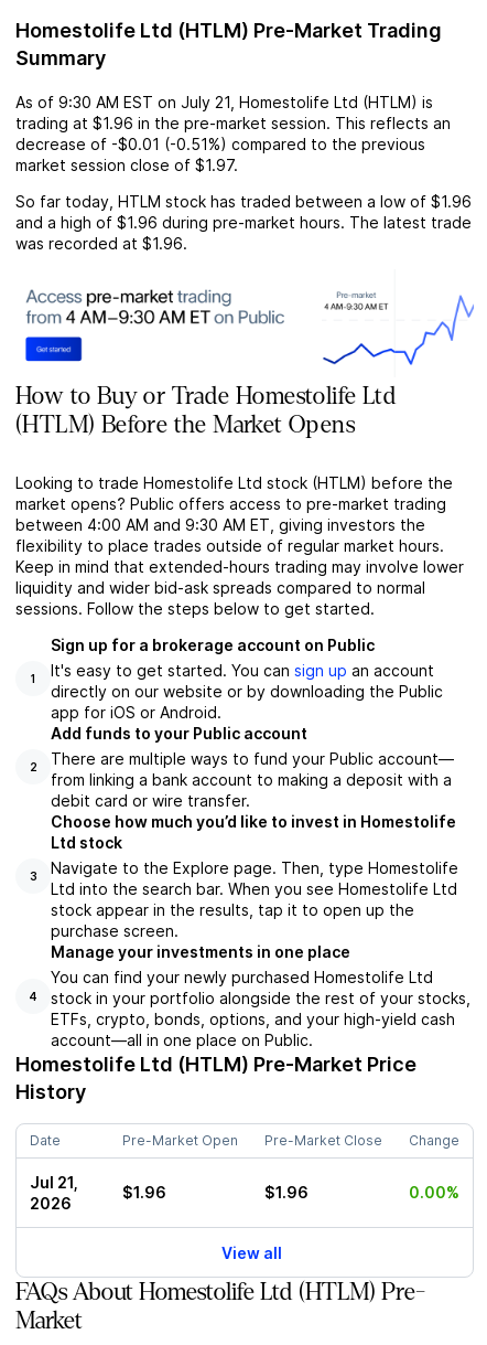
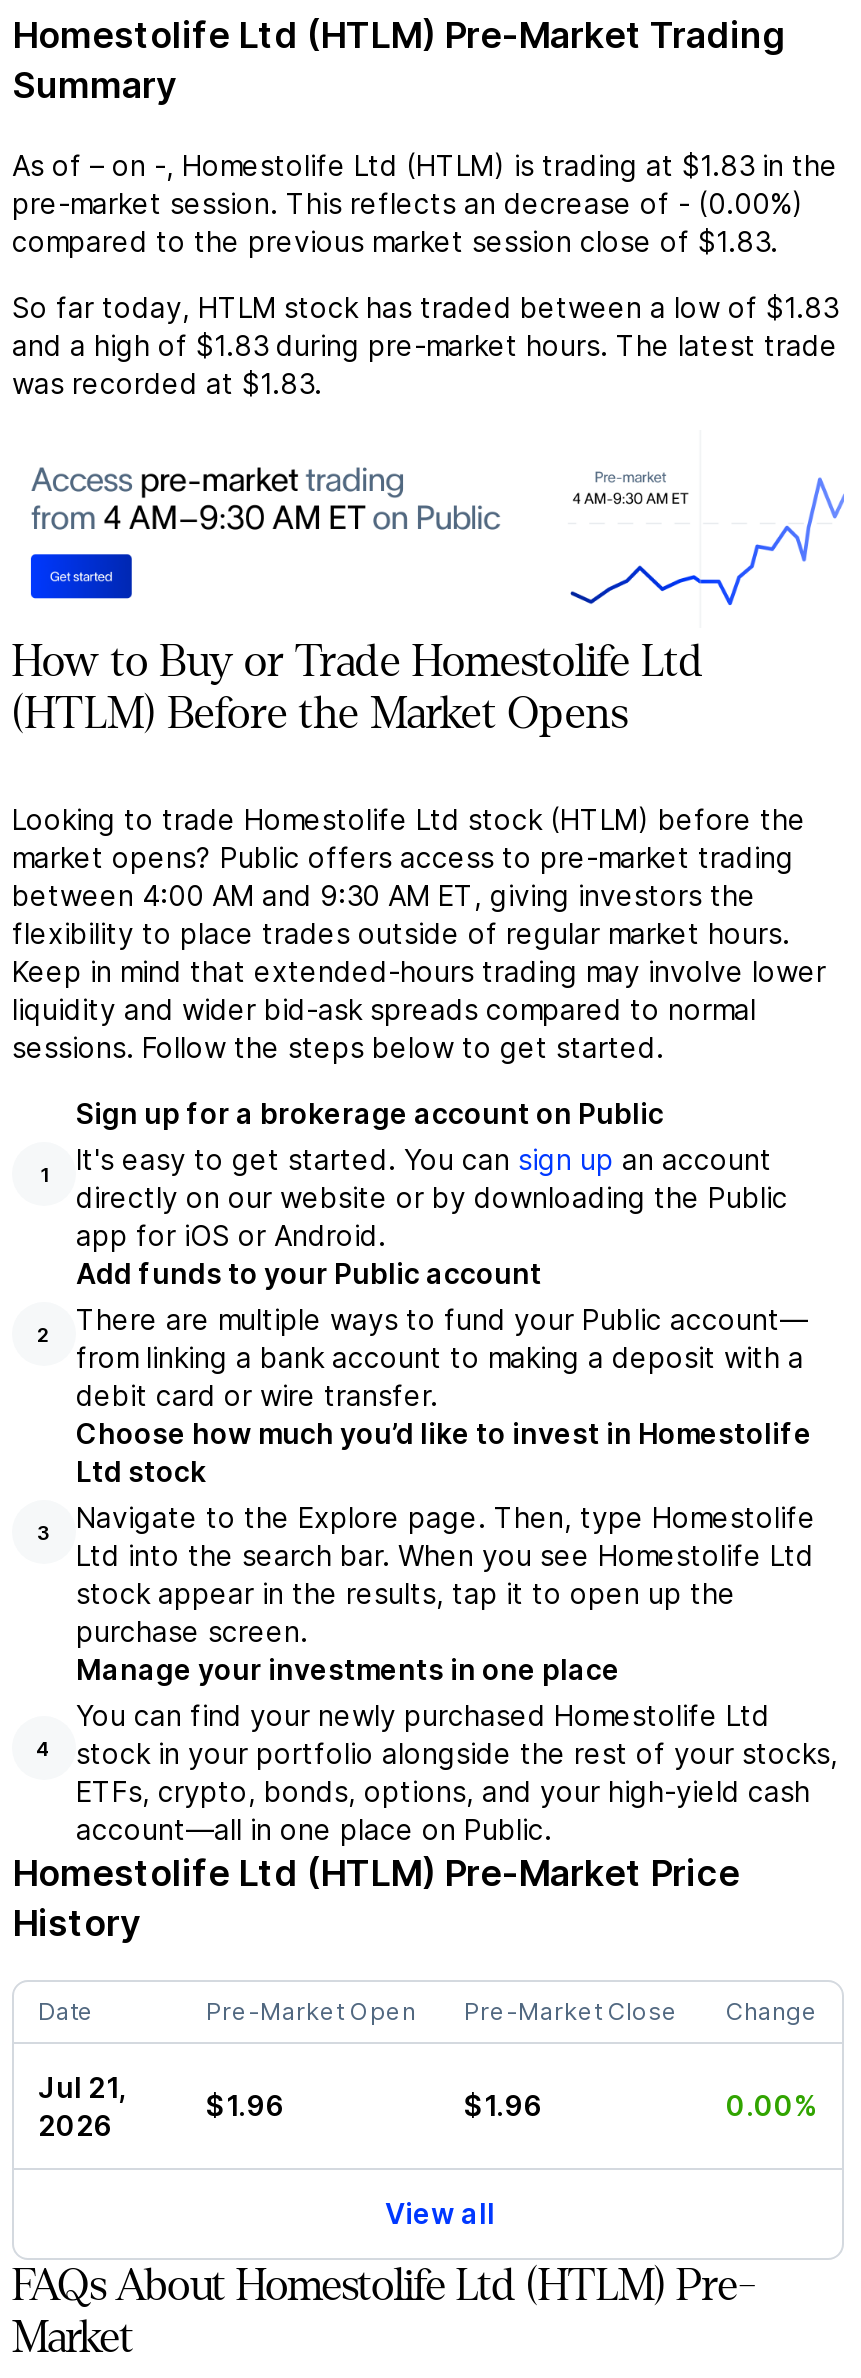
- As of 9:30 AM EST on July 21, Homestolife Ltd (HTLM) is
- trading at $1.96 in the pre-market session. This reflects an
- decrease of -$0.01 (-0.51%) compared to the previous
- market session close of $1.97.
+ As of – on -, Homestolife Ltd (HTLM) is trading at $1.83 in the
+ pre-market session. This reflects an decrease of - (0.00%)
+ compared to the previous market session close of $1.83.

- So far today, HTLM stock has traded between a low of $1.96
- and a high of $1.96 during pre-market hours. The latest trade
- was recorded at $1.96.
+ So far today, HTLM stock has traded between a low of $1.83
+ and a high of $1.83 during pre-market hours. The latest trade
+ was recorded at $1.83.
